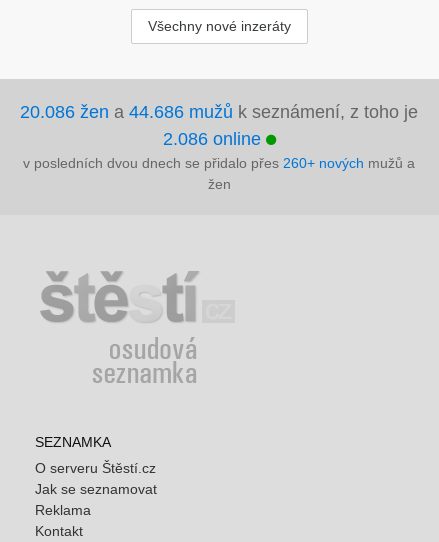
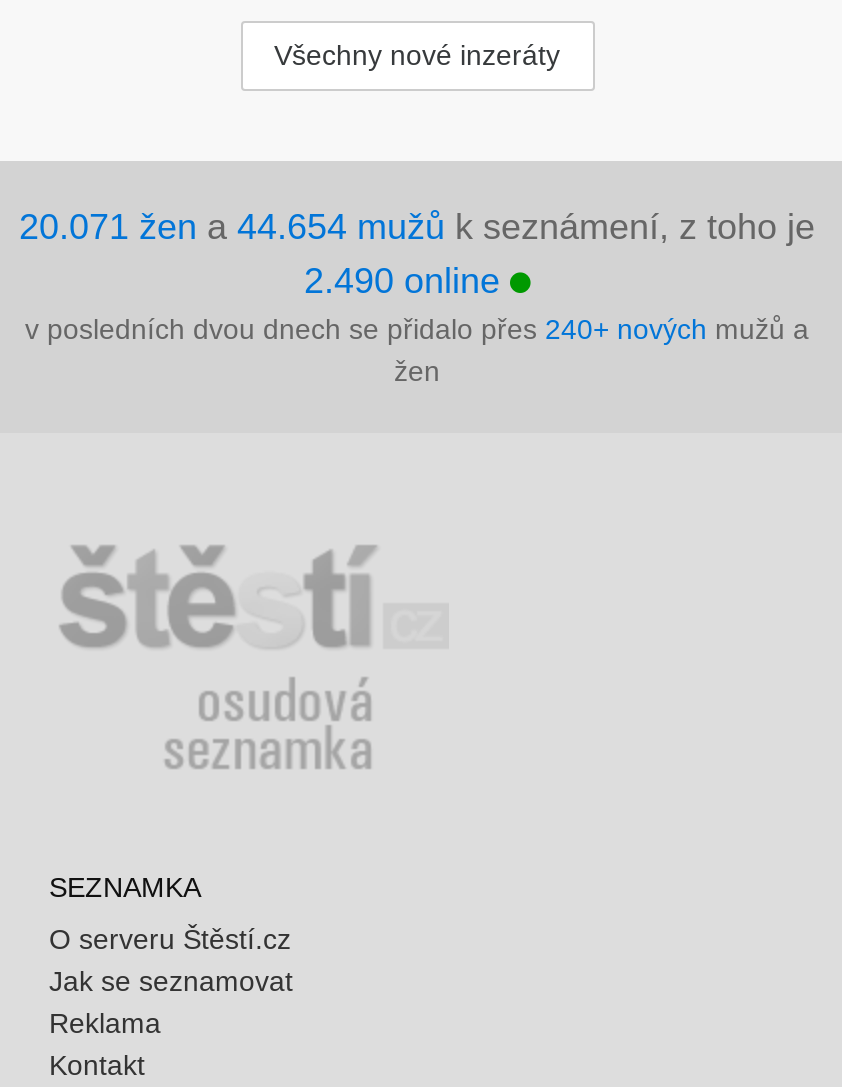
- 20.086 žen a 44.686 mužů k seznámení, z toho je
+ 20.071 žen a 44.654 mužů k seznámení, z toho je

- 2.086 online
+ 2.490 online

- v posledních dvou dnech se přidalo přes 260+ nových mužů a
+ v posledních dvou dnech se přidalo přes 240+ nových mužů a
